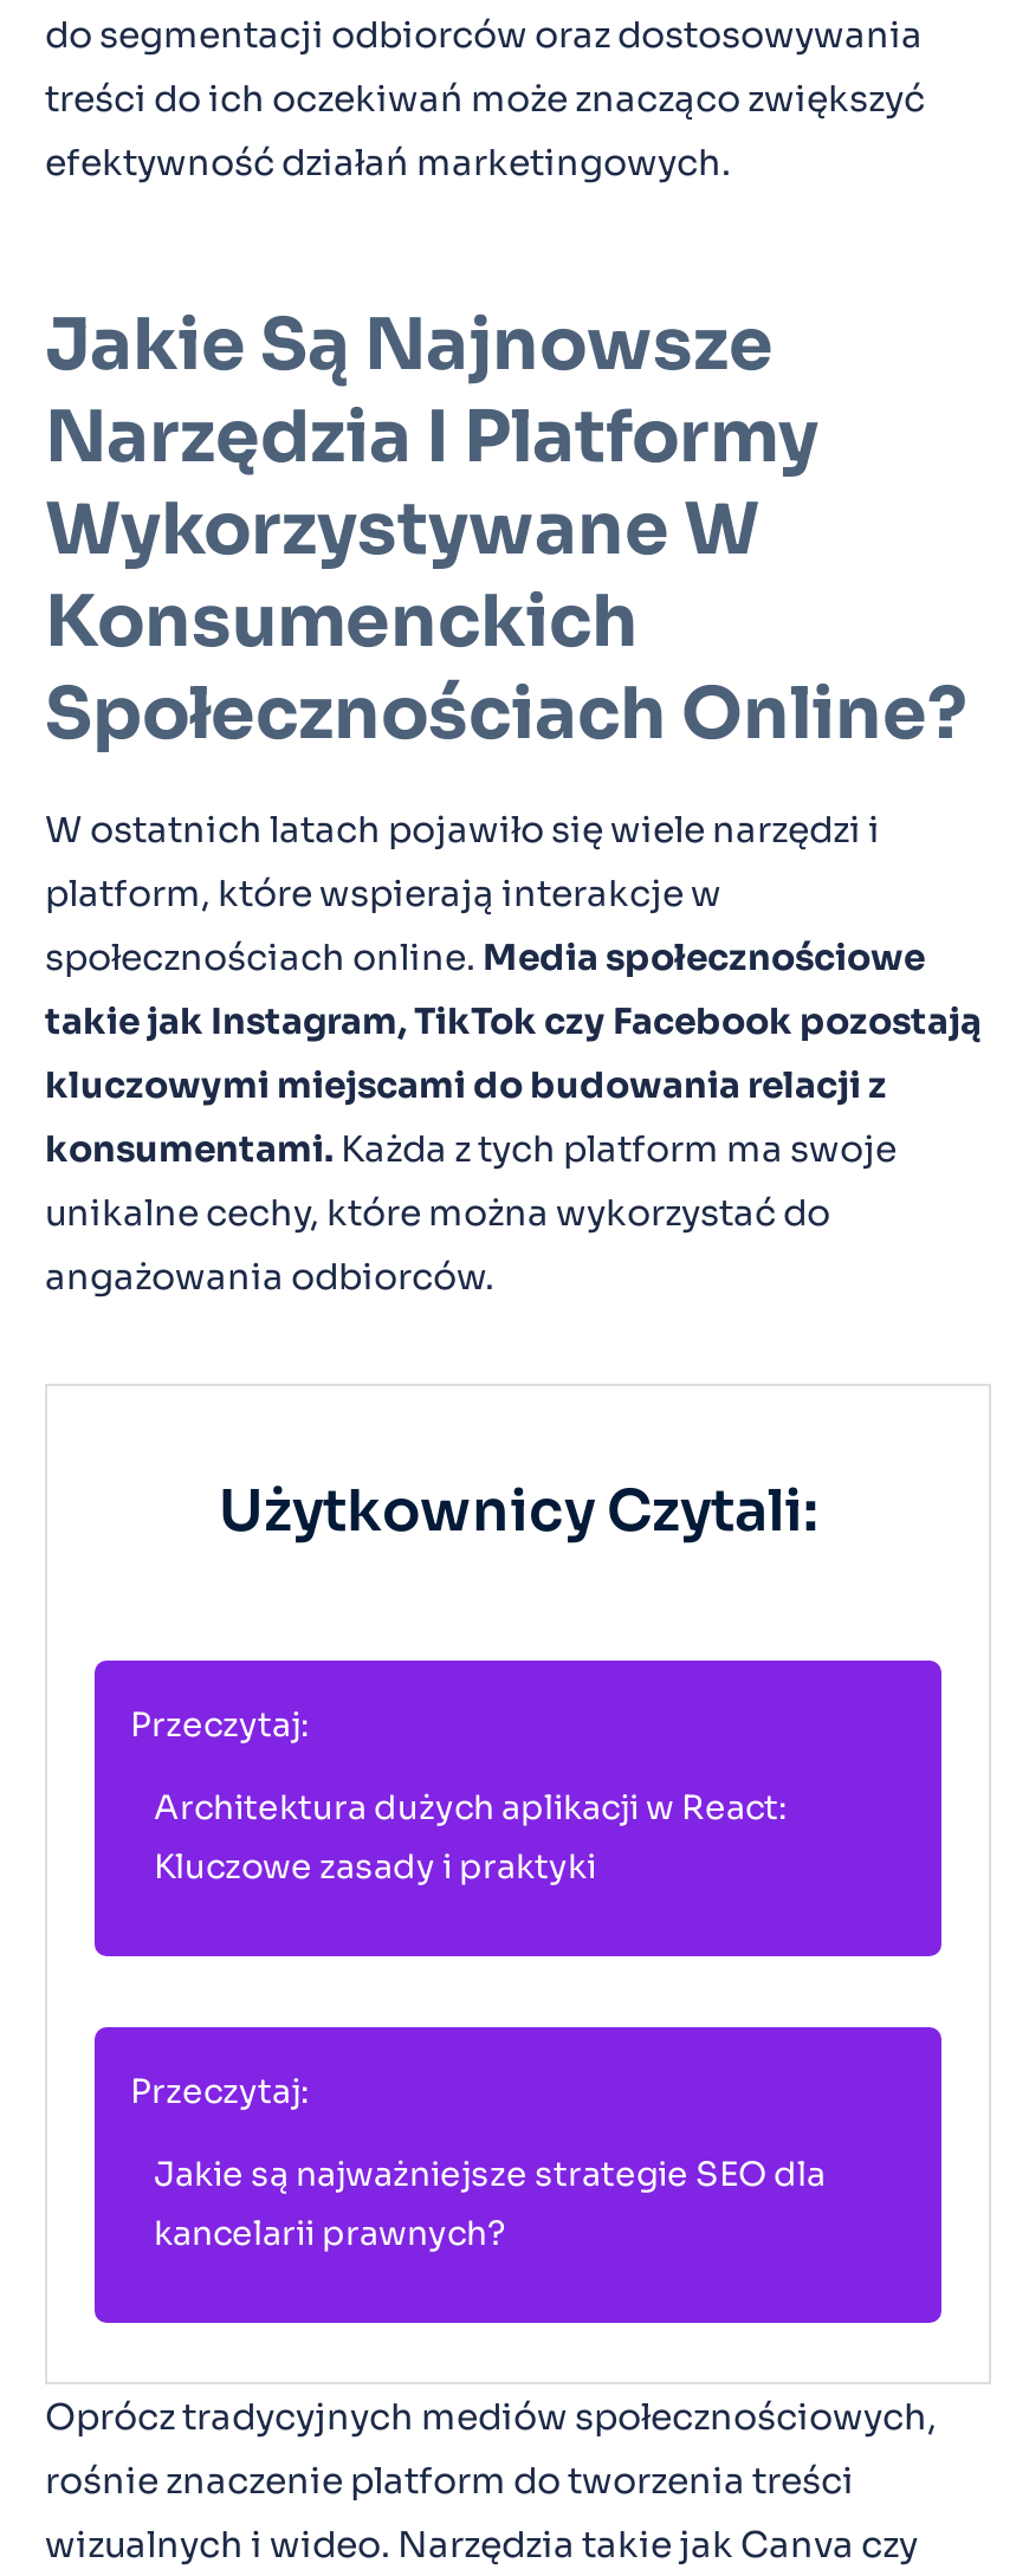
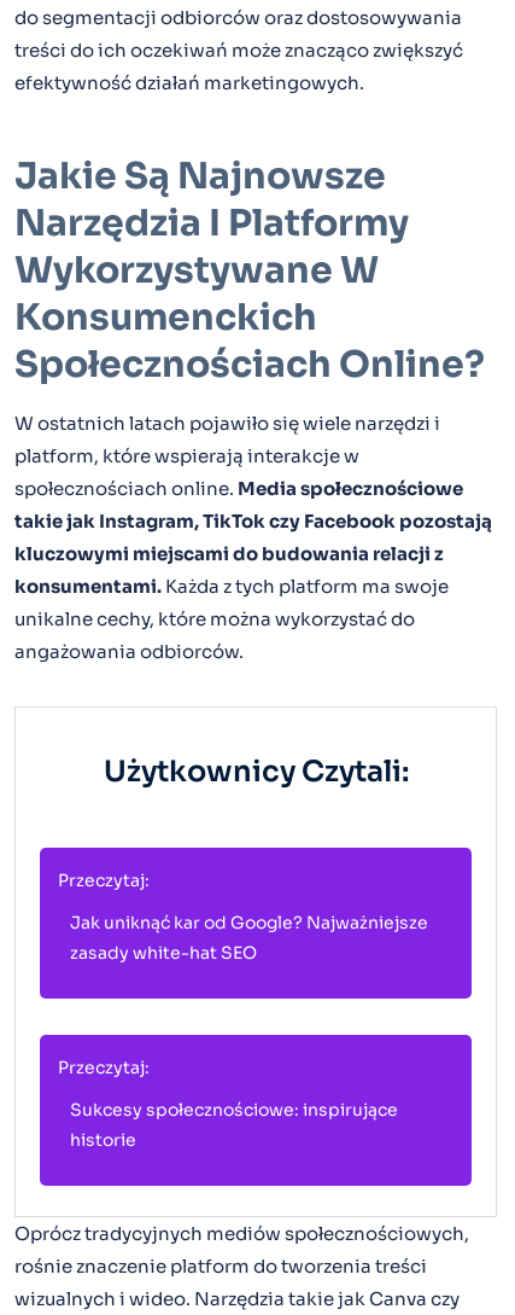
- Architektura dużych aplikacji w React:
- Kluczowe zasady i praktyki
+ Jak uniknąć kar od Google? Najważniejsze
+ zasady white-hat SEO

- Jakie są najważniejsze strategie SEO dla
- kancelarii prawnych?
+ Sukcesy społecznościowe: inspirujące
+ historie
